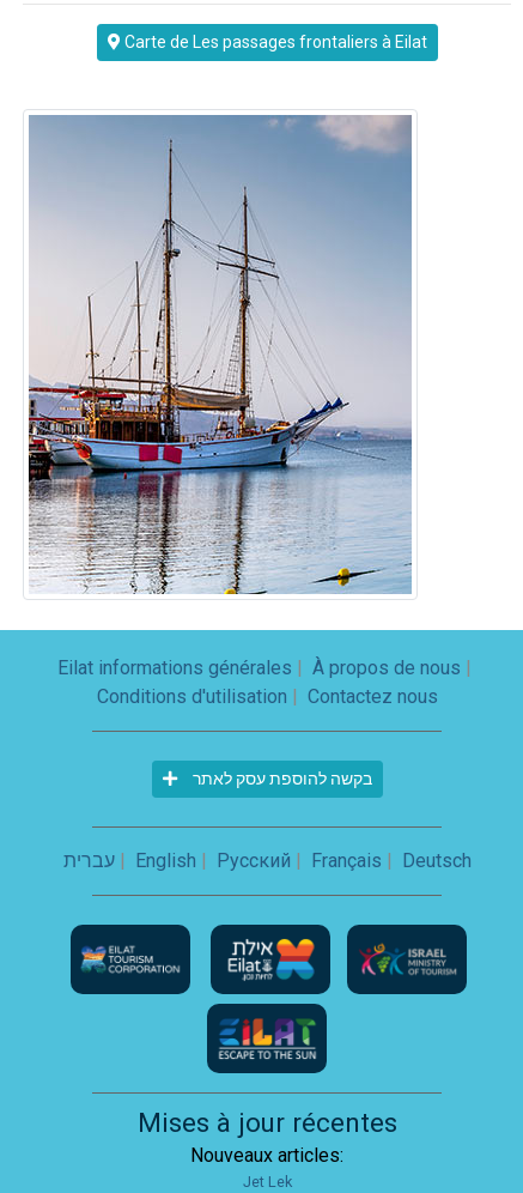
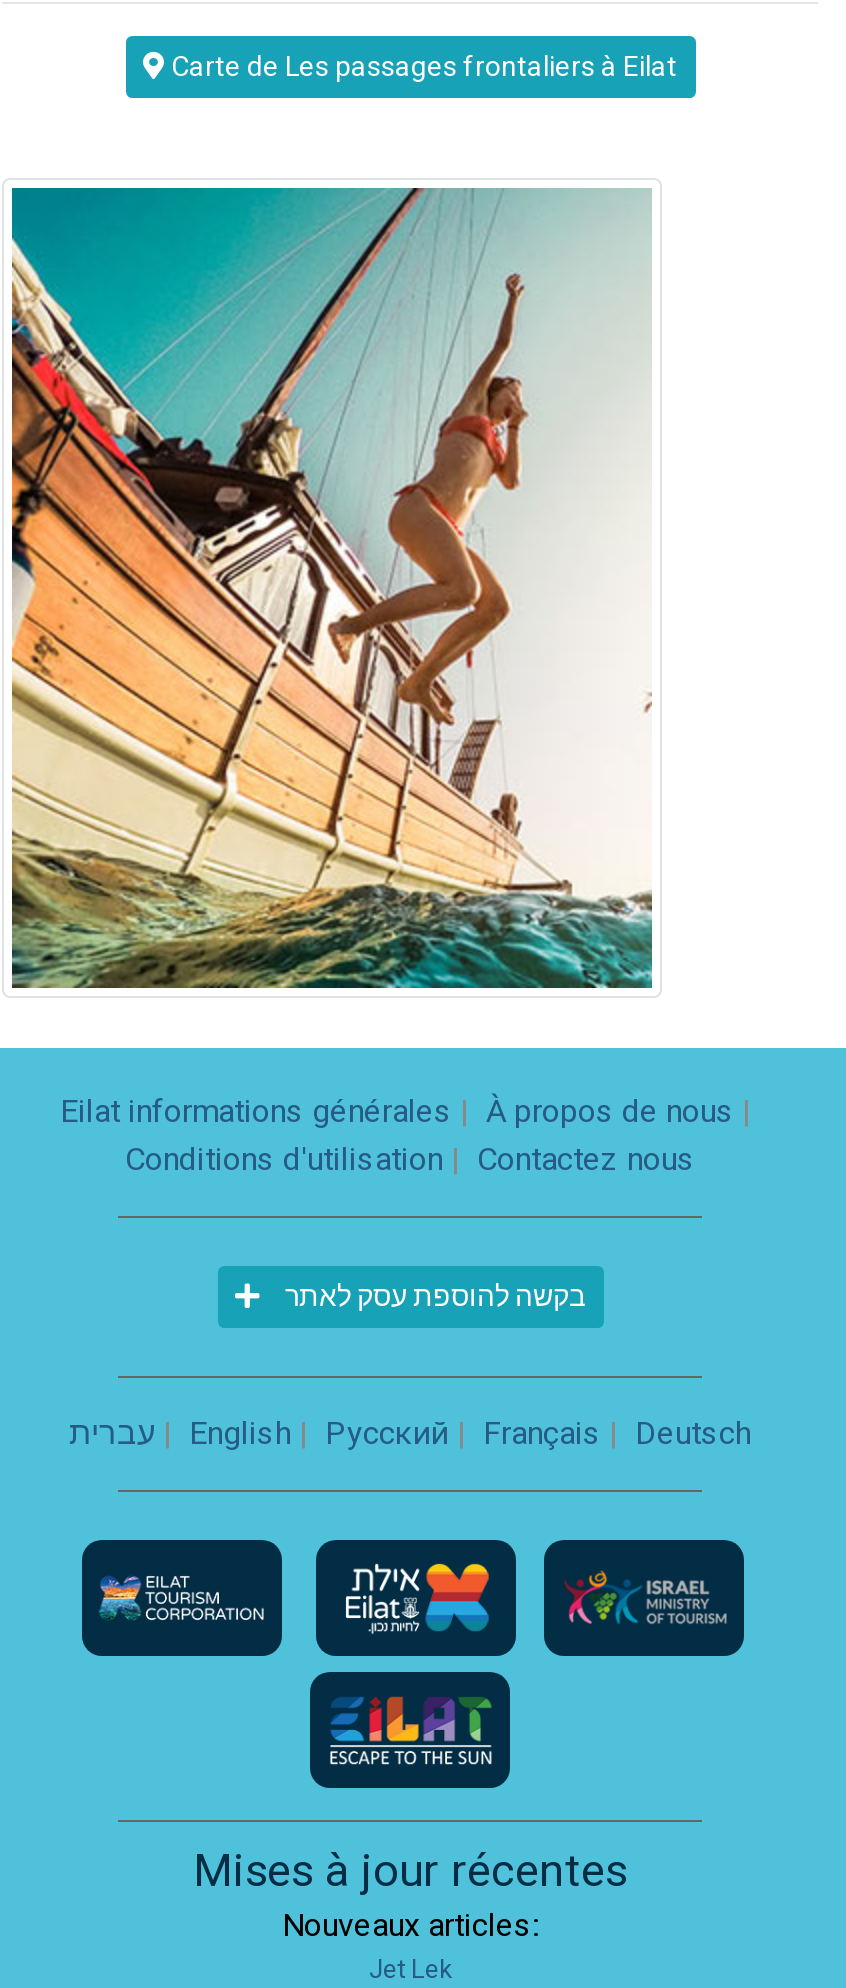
- [image]
+ [image]
